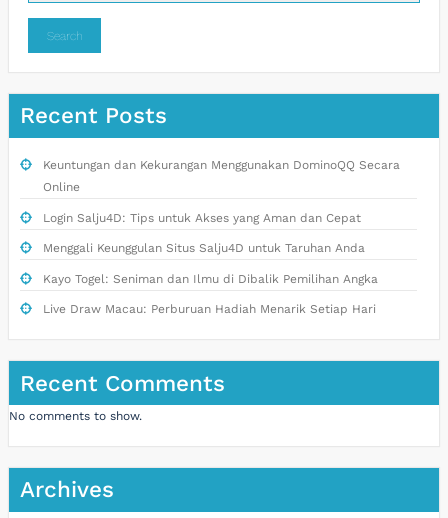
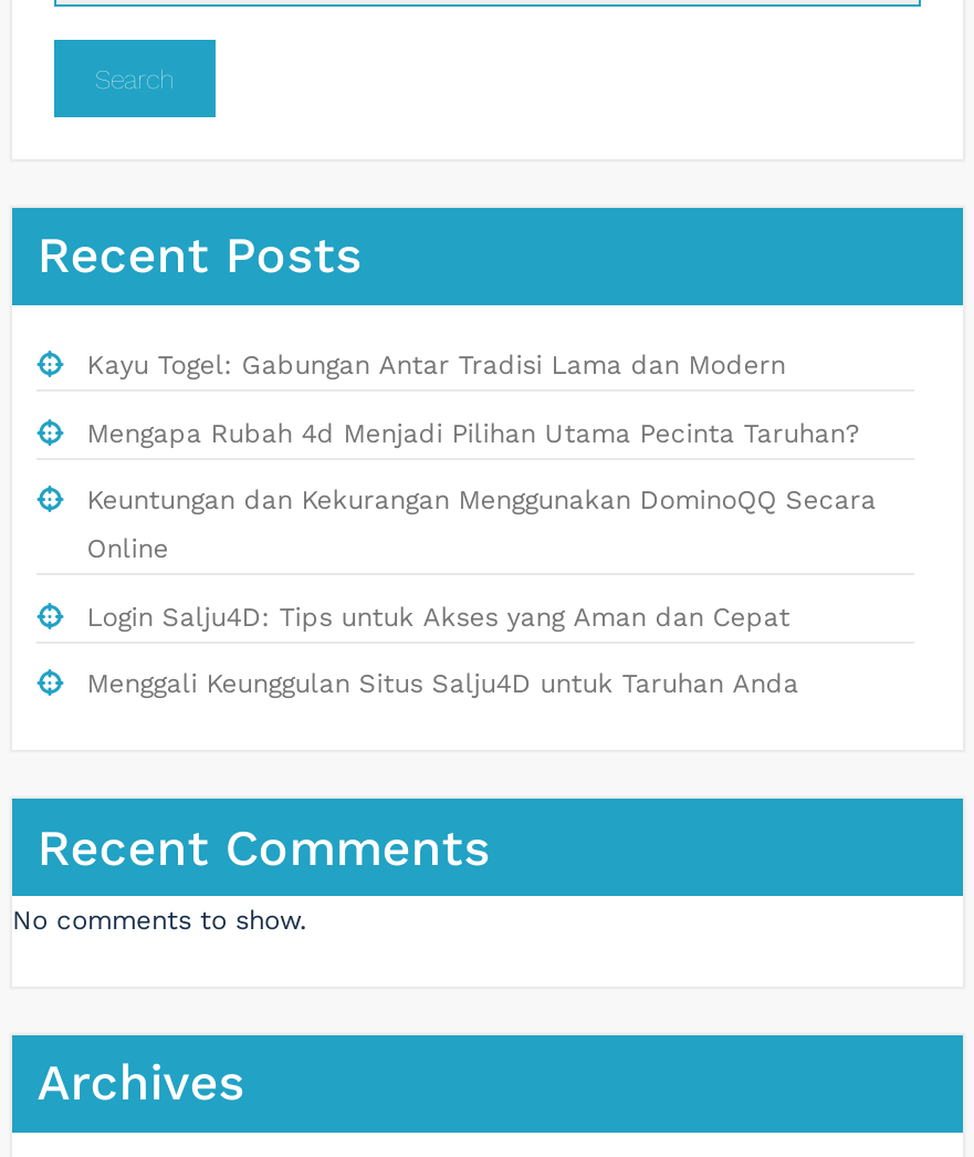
+ Kayu Togel: Gabungan Antar Tradisi Lama dan Modern
+ Mengapa Rubah 4d Menjadi Pilihan Utama Pecinta Taruhan?

moved down: Keuntungan dan Kekurangan Menggunakan DominoQQ Secara | Online | Login Salju4D: Tips untuk Akses yang Aman dan Cepat | Menggali Keunggulan Situs Salju4D untuk Taruhan Anda

- Kayo Togel: Seniman dan Ilmu di Dibalik Pemilihan Angka
- Live Draw Macau: Perburuan Hadiah Menarik Setiap Hari
